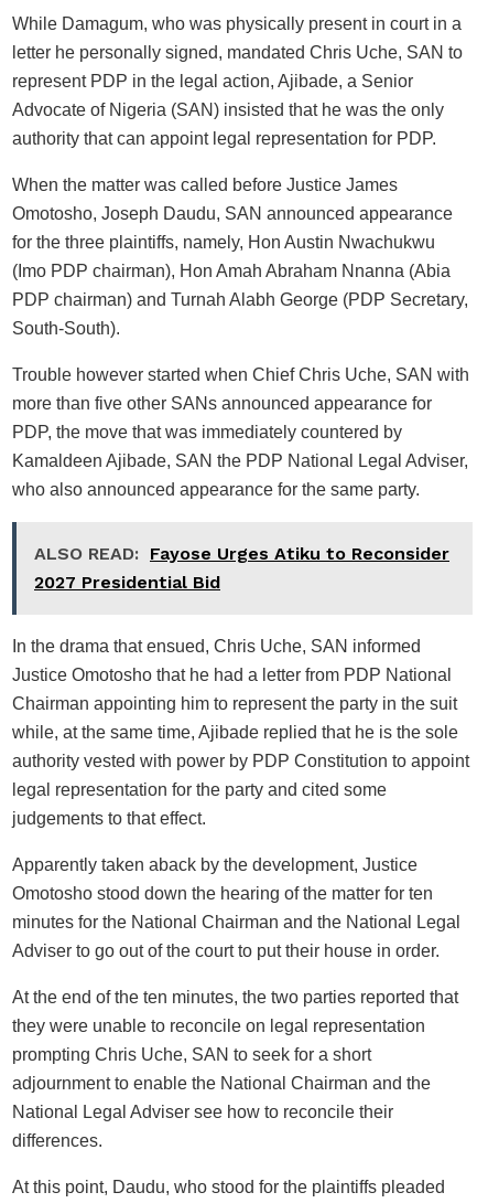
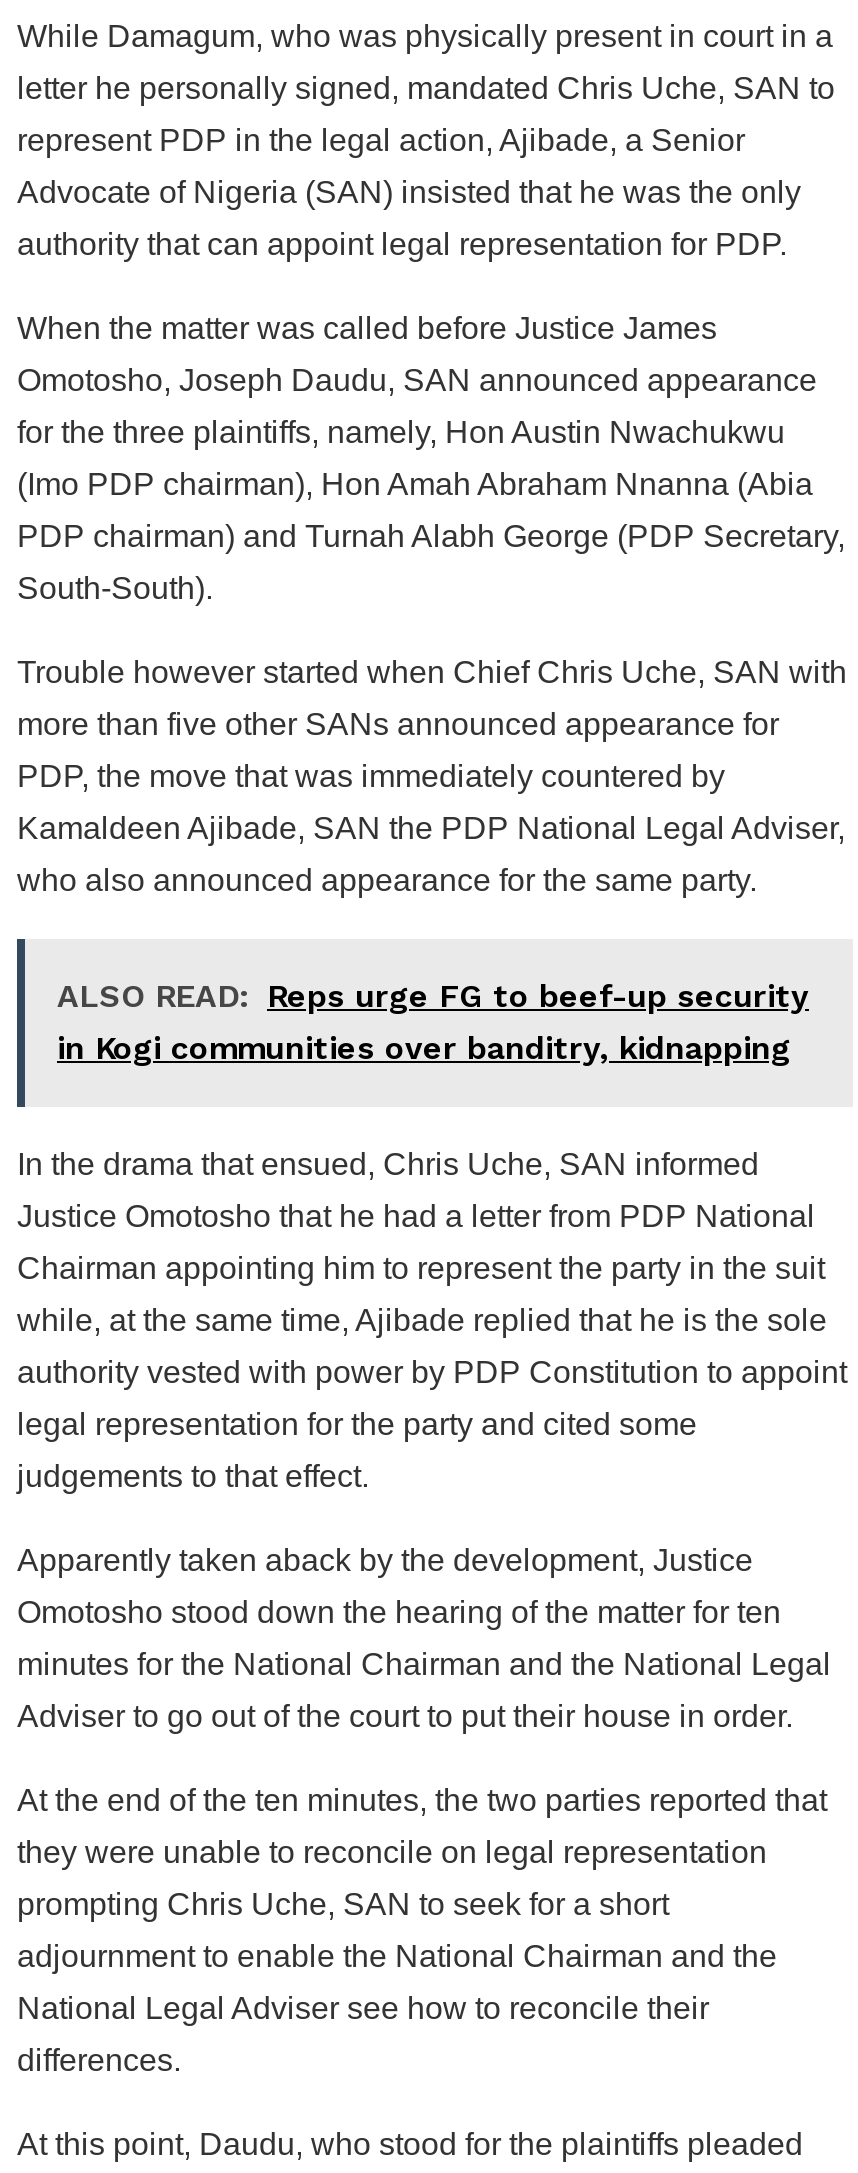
- ALSO READ: Fayose Urges Atiku to Reconsider
- 2027 Presidential Bid
+ ALSO READ: Reps urge FG to beef-up security
+ in Kogi communities over banditry, kidnapping
